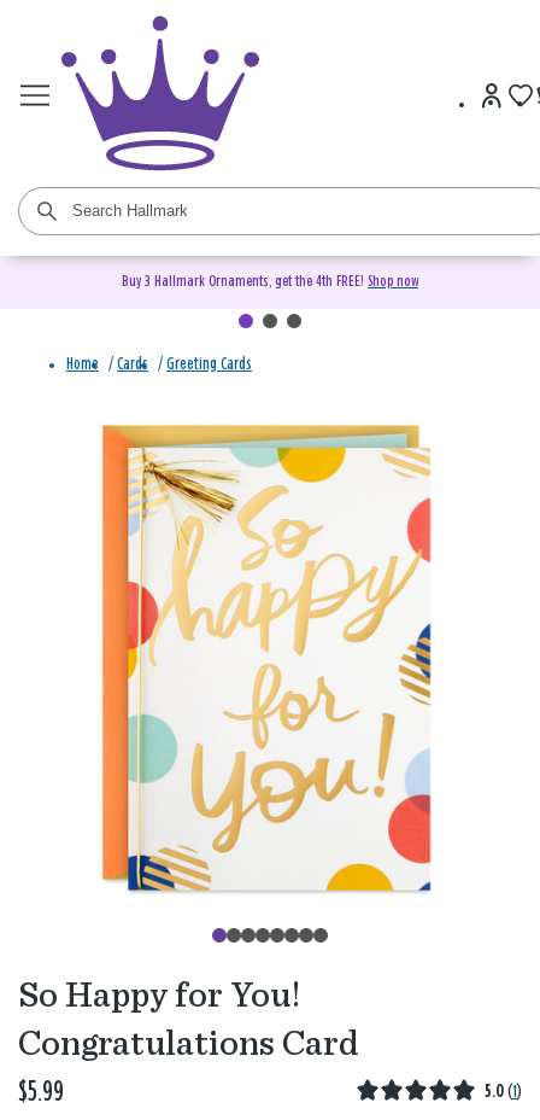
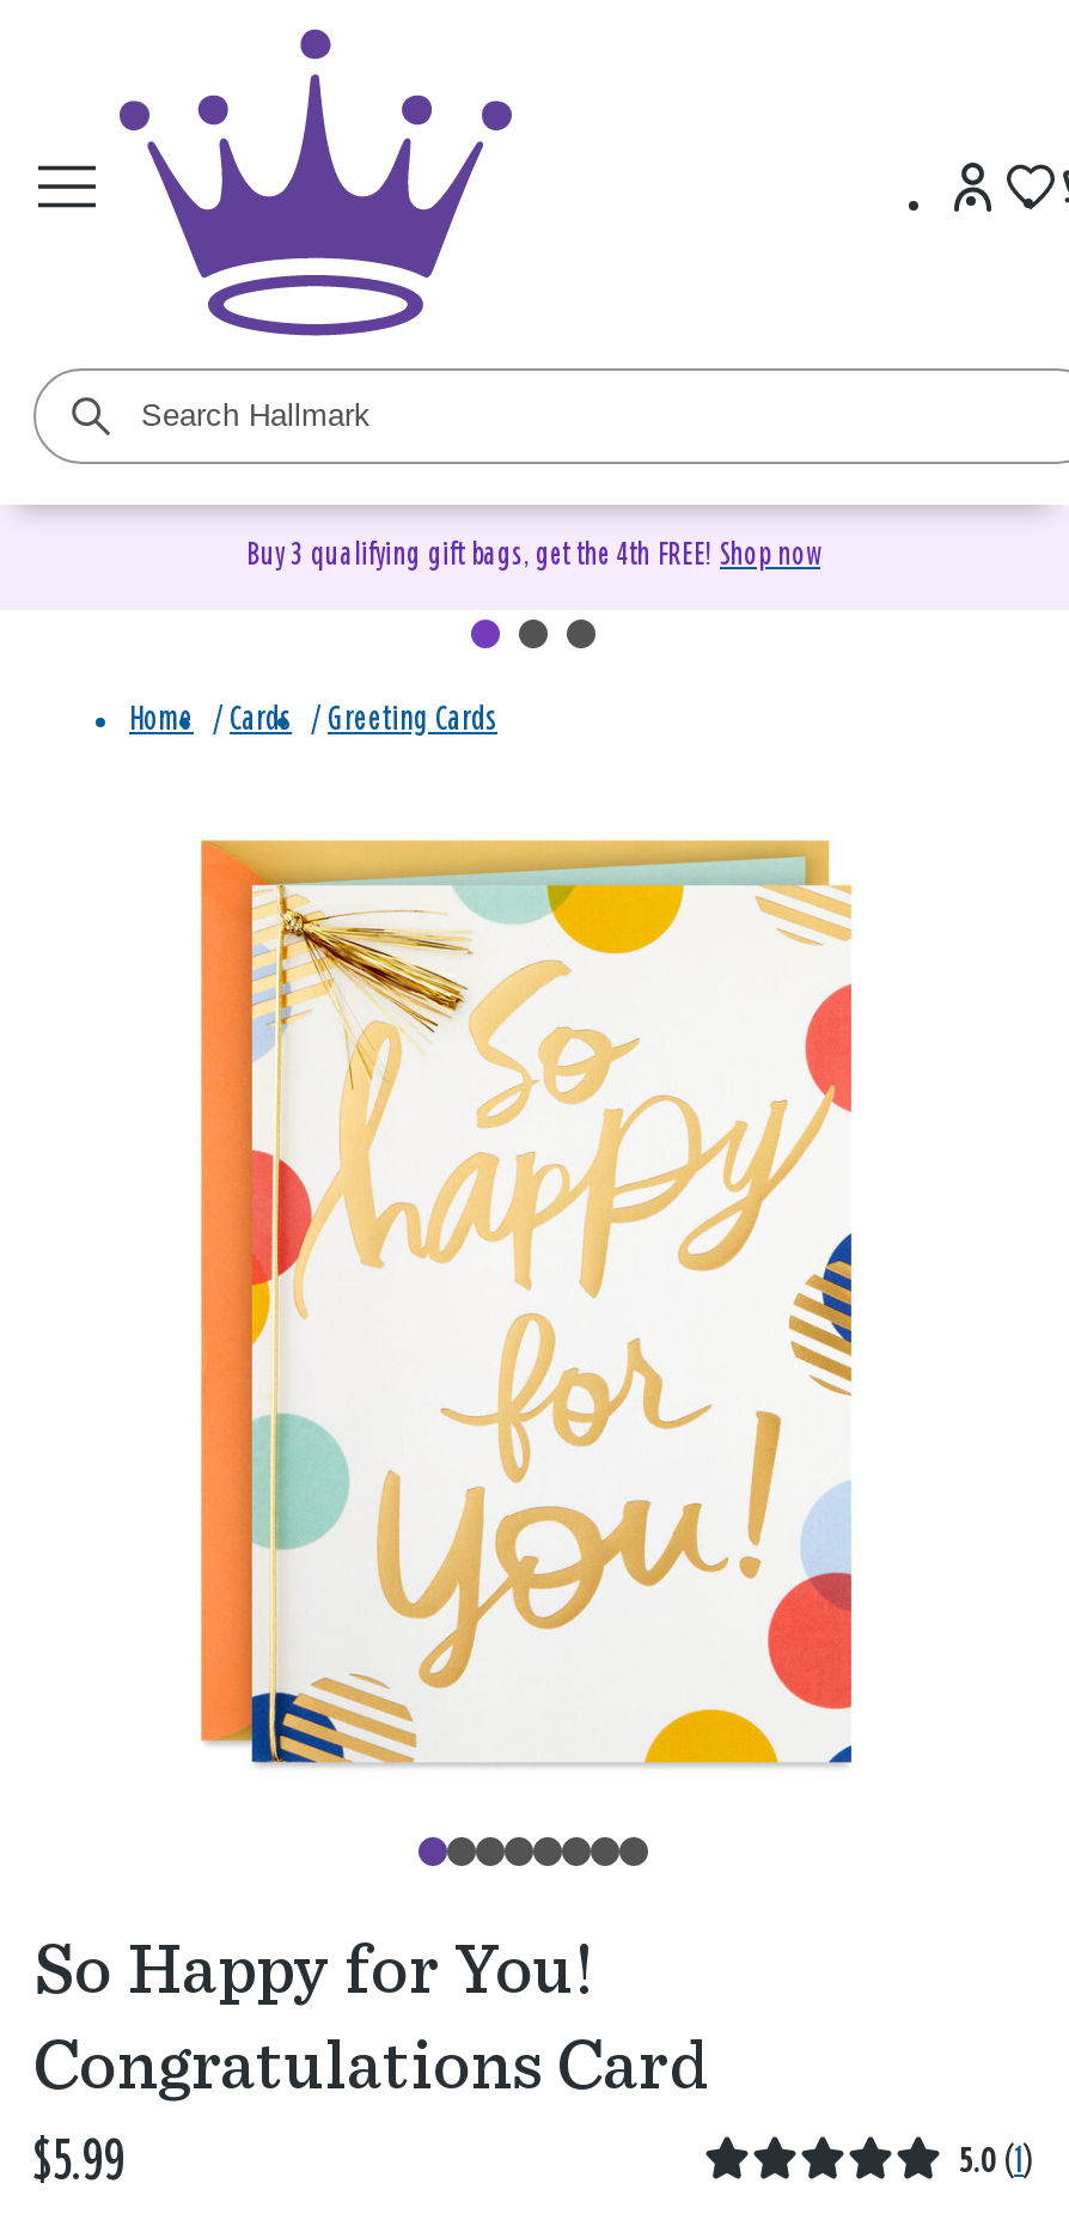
- Buy 3 Hallmark Ornaments, get the 4th FREE! Shop now
+ Buy 3 qualifying gift bags, get the 4th FREE! Shop now
